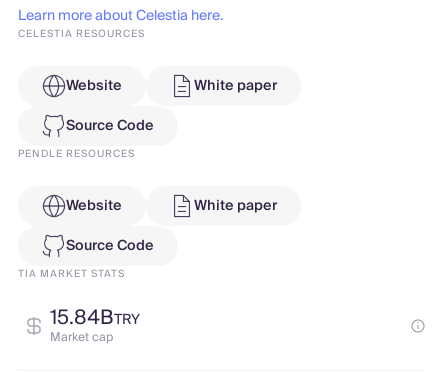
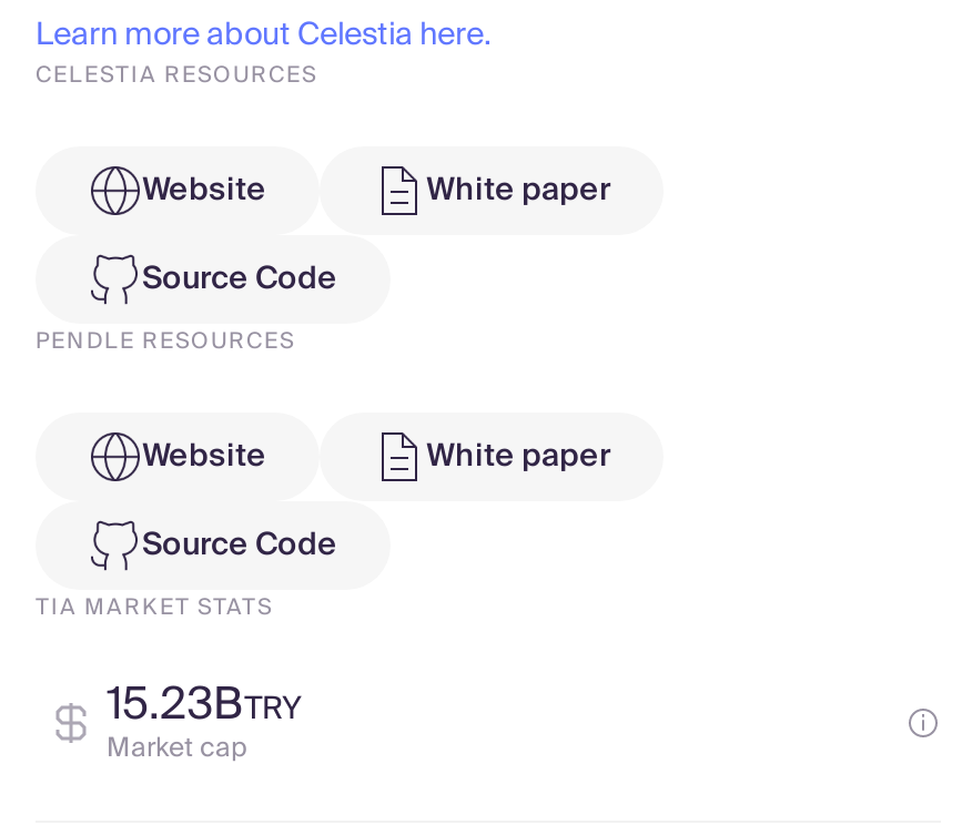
- 15.84BTRY
+ 15.23BTRY
